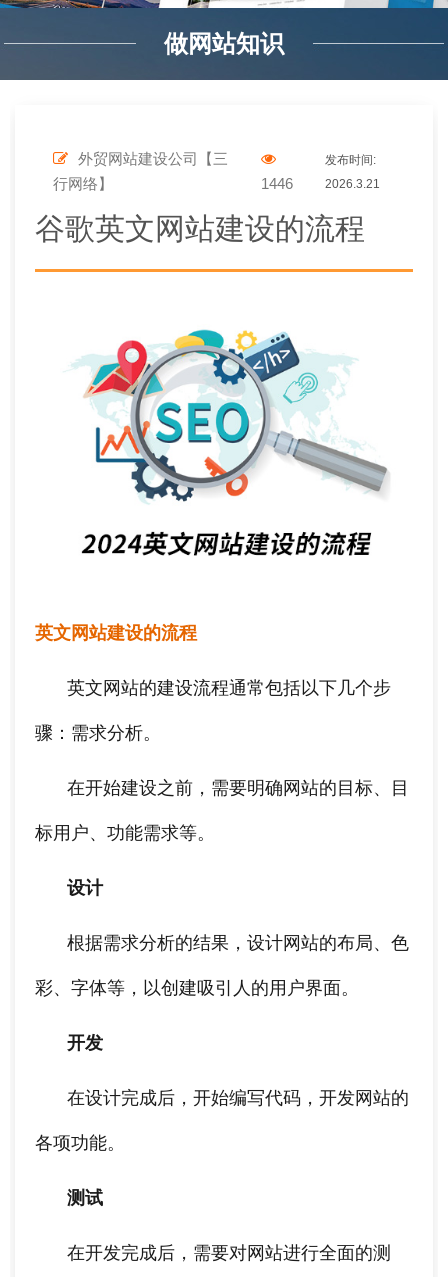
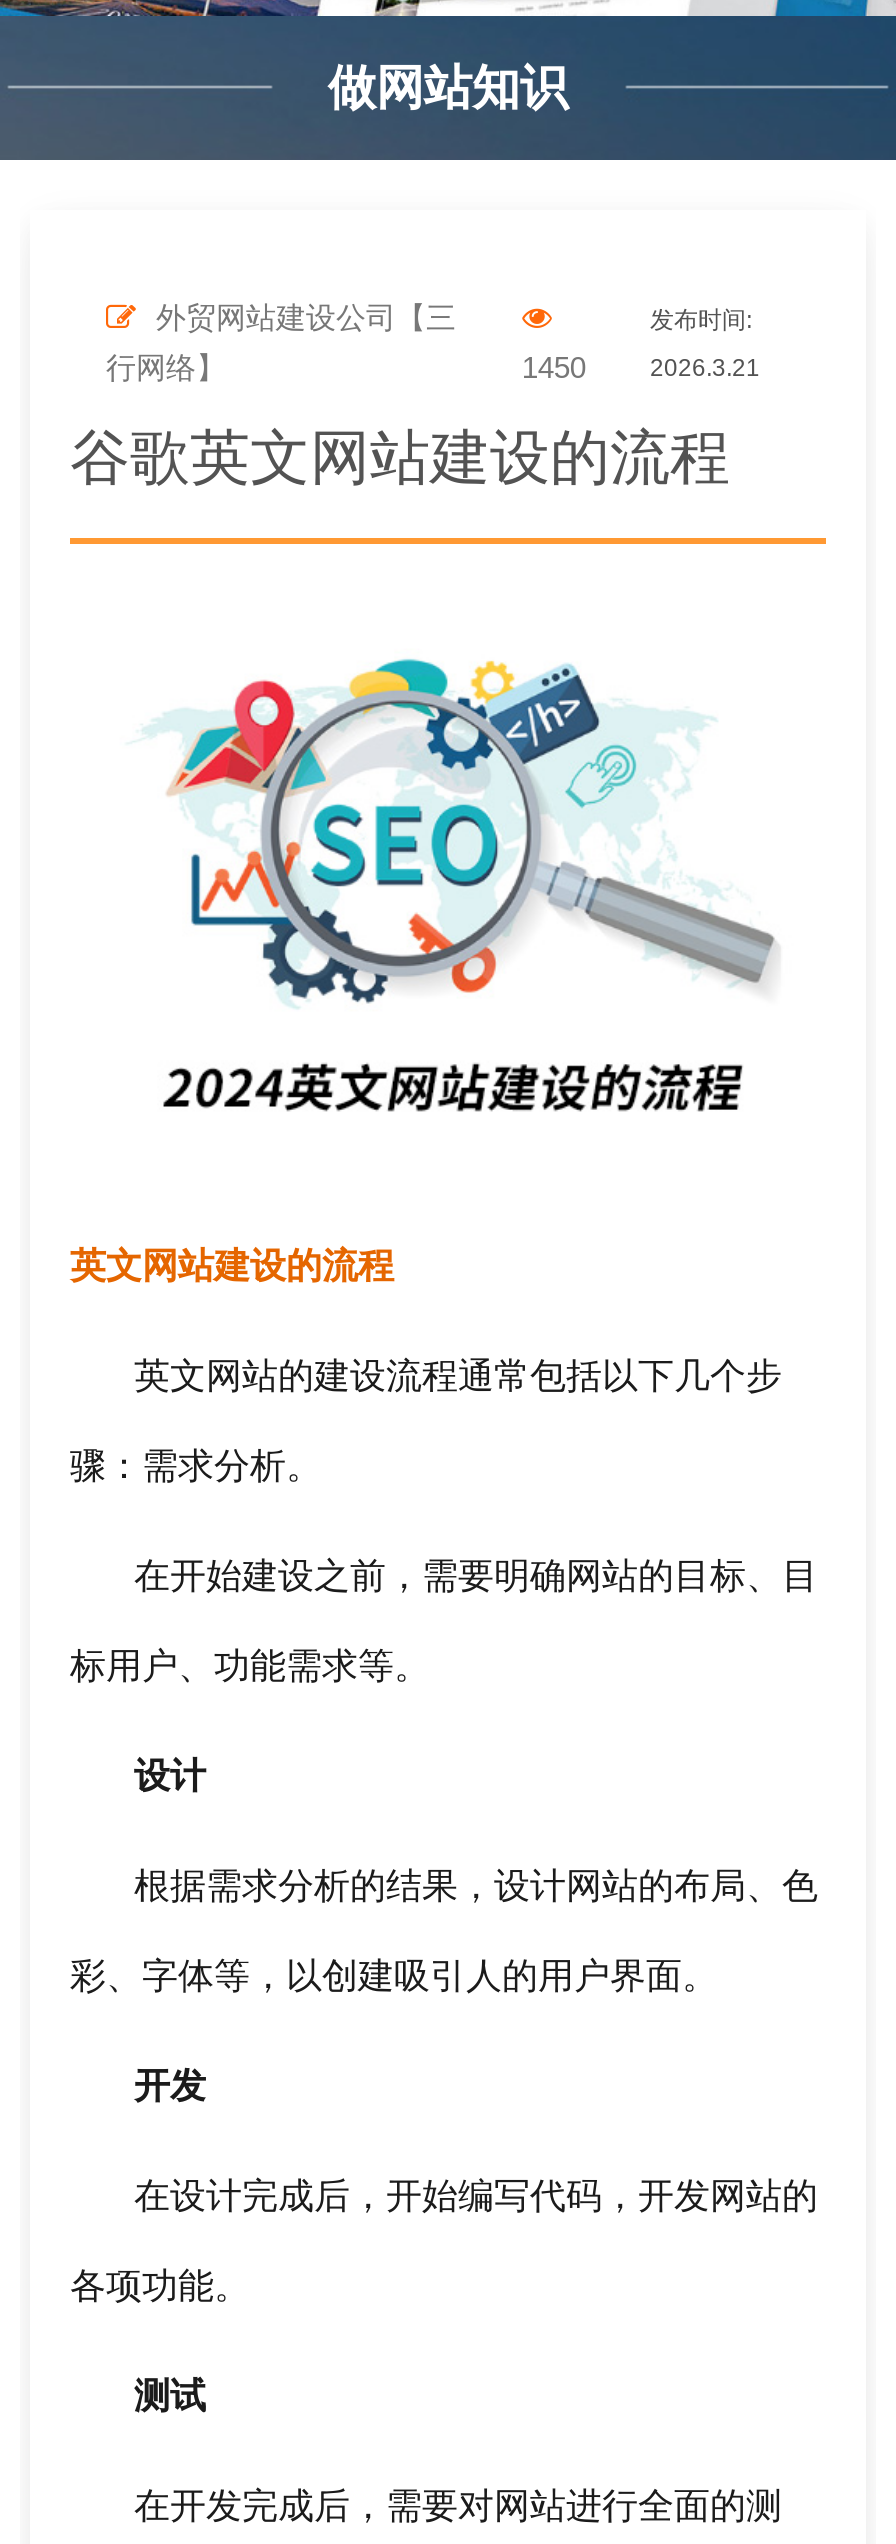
- 1446
+ 1450
